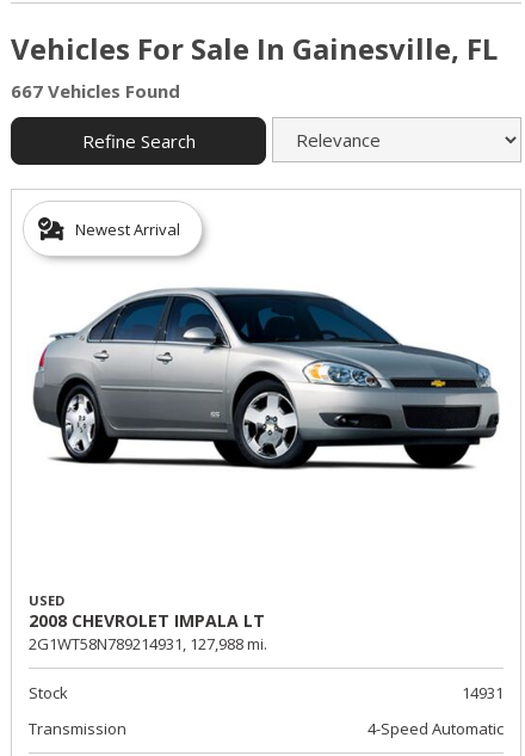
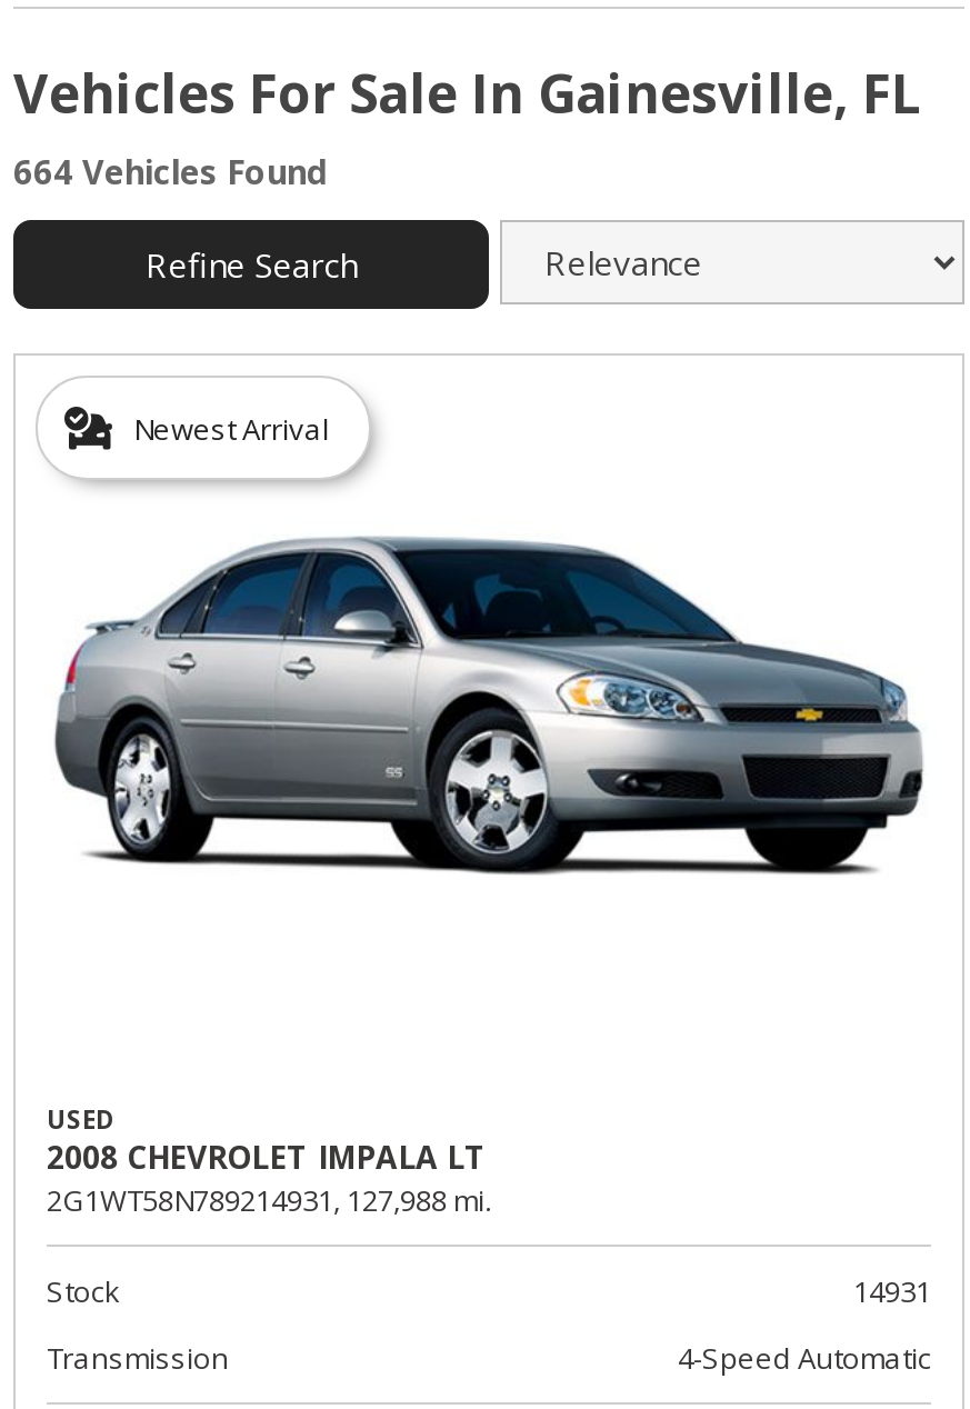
- 667 Vehicles Found
+ 664 Vehicles Found
